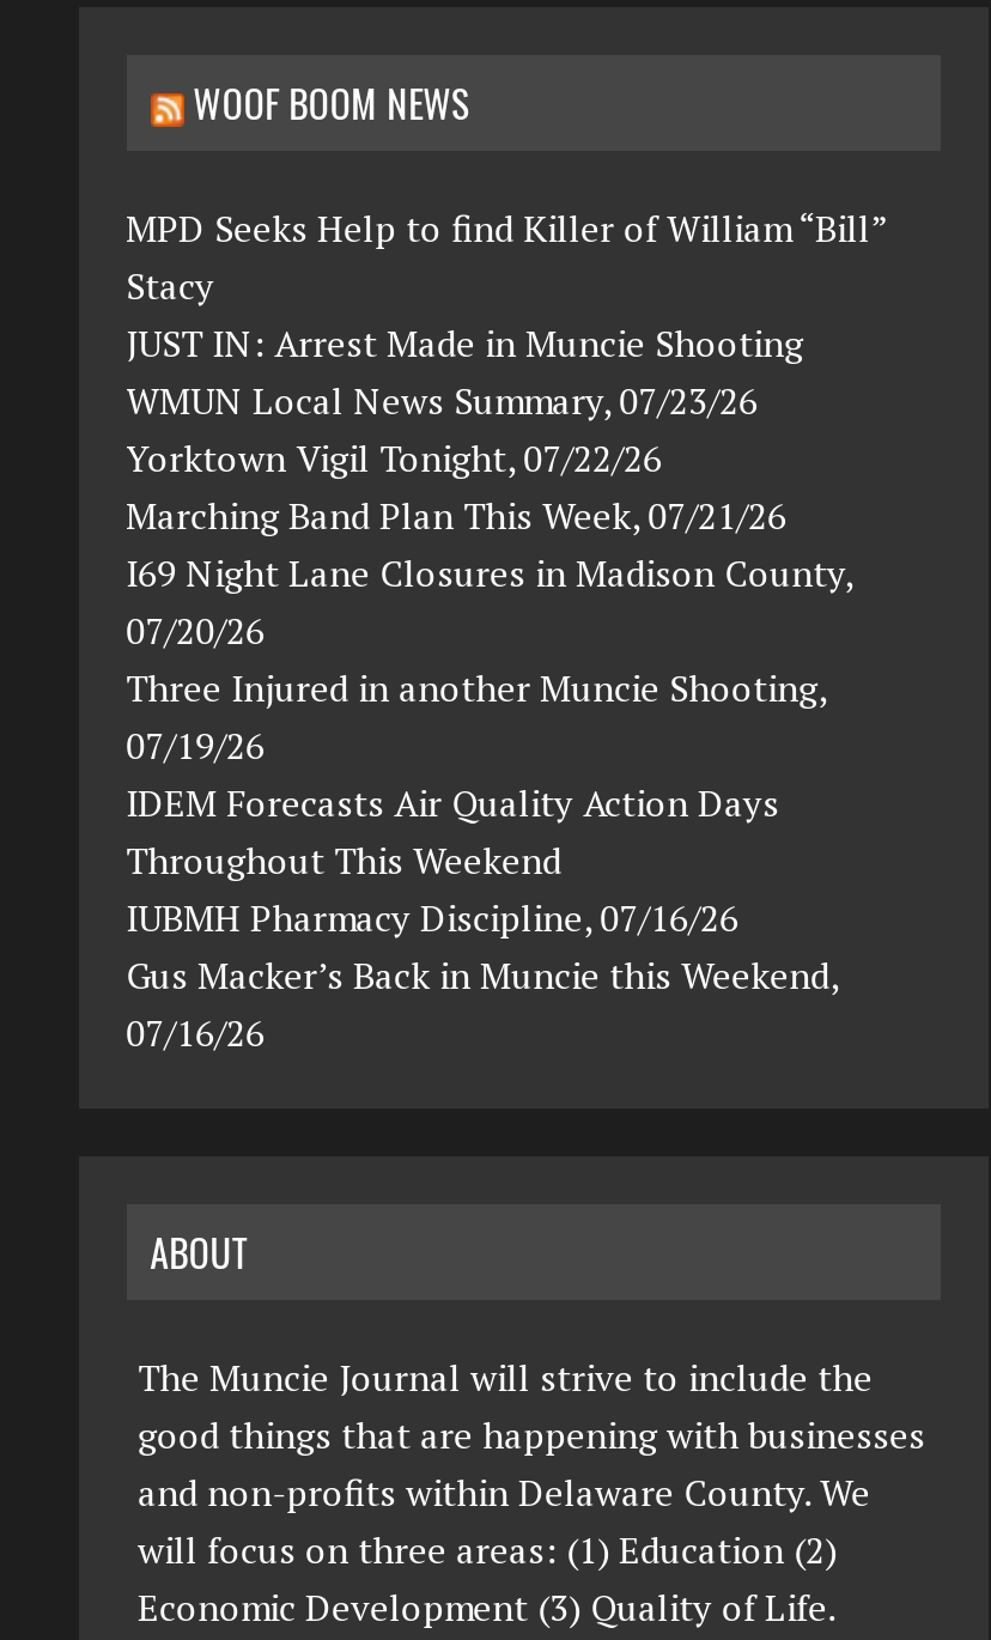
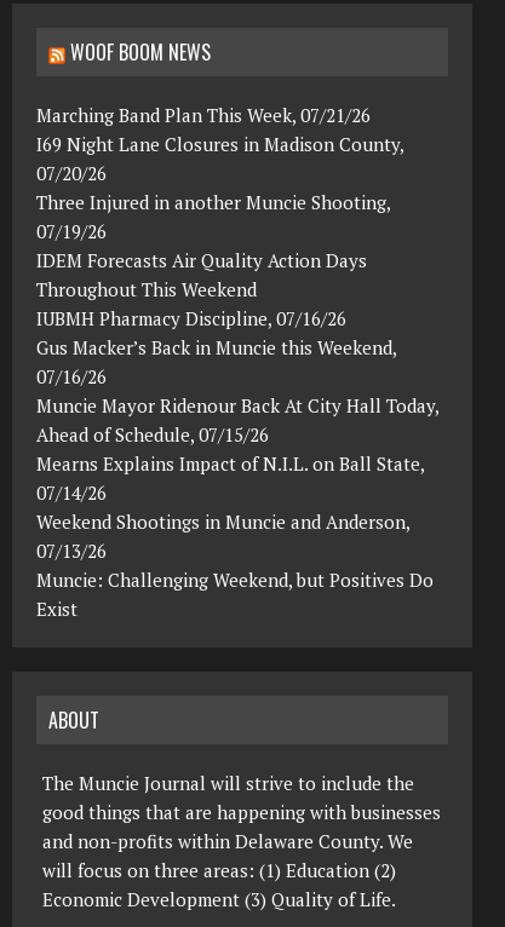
- MPD Seeks Help to find Killer of William “Bill”
- Stacy
- JUST IN: Arrest Made in Muncie Shooting
- WMUN Local News Summary, 07/23/26
- Yorktown Vigil Tonight, 07/22/26

moved up: Marching Band Plan This Week, 07/21/26 | I69 Night Lane Closures in Madison County, | 07/20/26 | ... | Gus Macker’s Back in Muncie this Weekend, | 07/16/26

+ Muncie Mayor Ridenour Back At City Hall Today,
+ Ahead of Schedule, 07/15/26
+ Mearns Explains Impact of N.I.L. on Ball State,
+ 07/14/26
+ Weekend Shootings in Muncie and Anderson,
+ 07/13/26
+ Muncie: Challenging Weekend, but Positives Do
+ Exist
